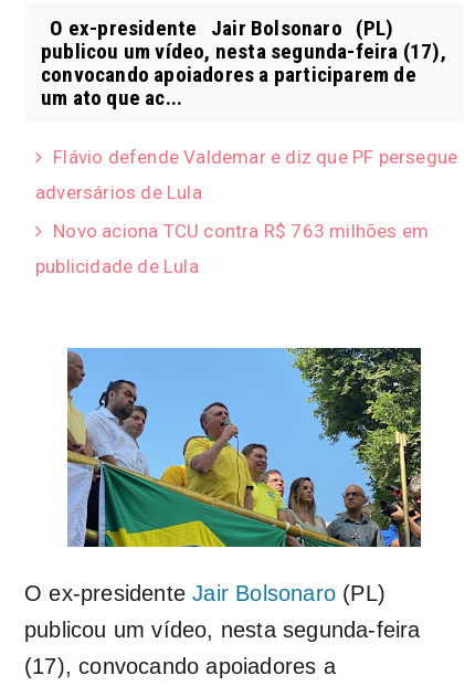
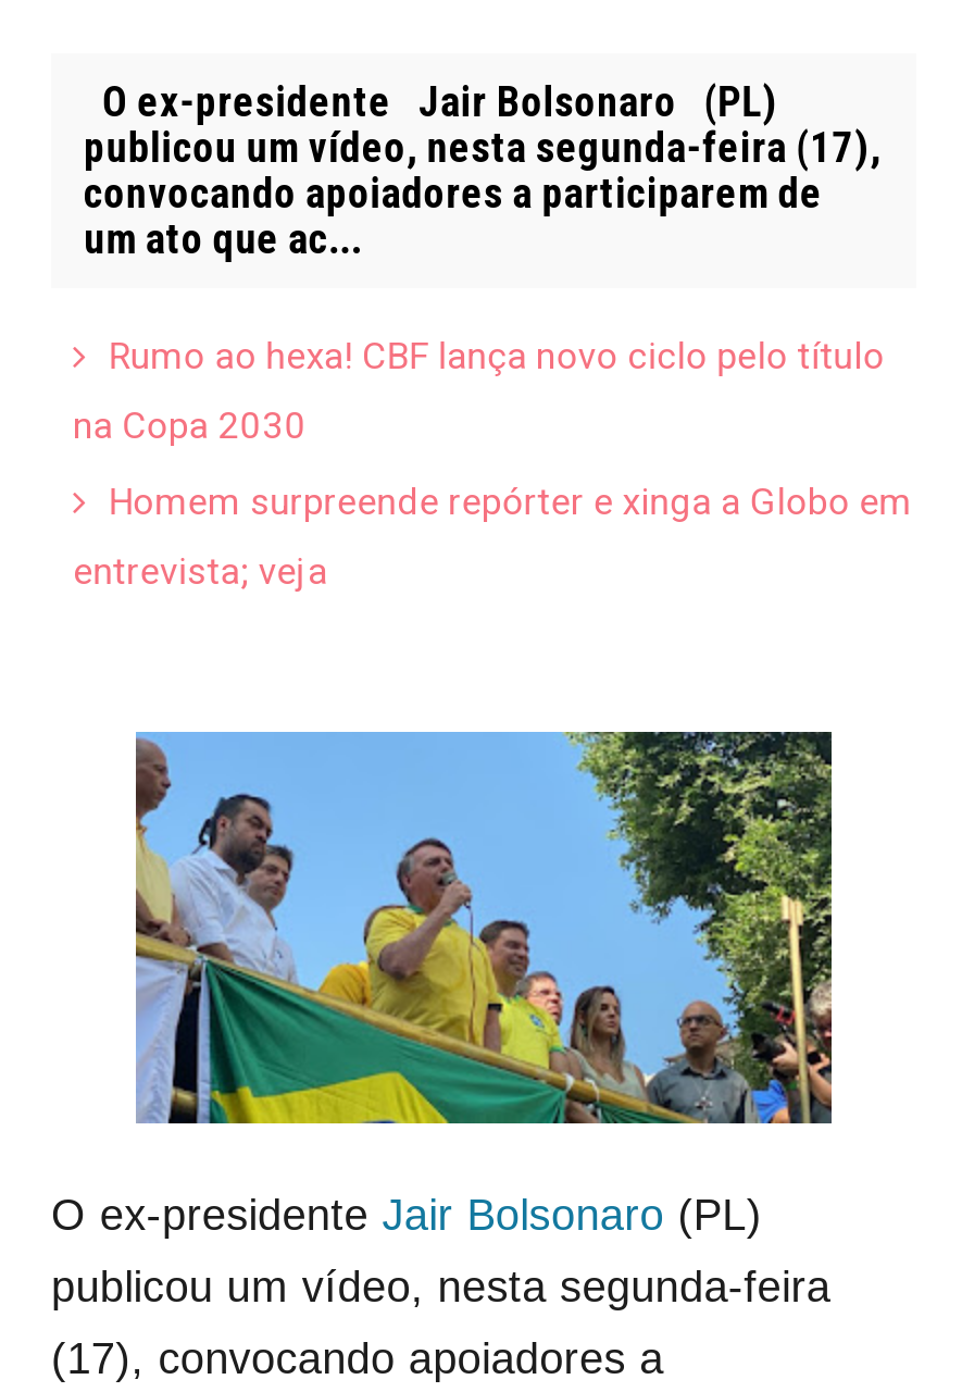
- Flávio defende Valdemar e diz que PF persegue
+ Rumo ao hexa! CBF lança novo ciclo pelo título

- adversários de Lula
+ na Copa 2030

- Novo aciona TCU contra R$ 763 milhões em
+ Homem surpreende repórter e xinga a Globo em

- publicidade de Lula
+ entrevista; veja
